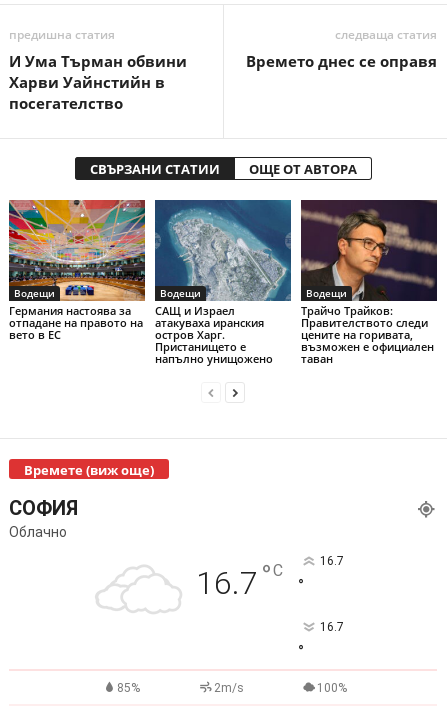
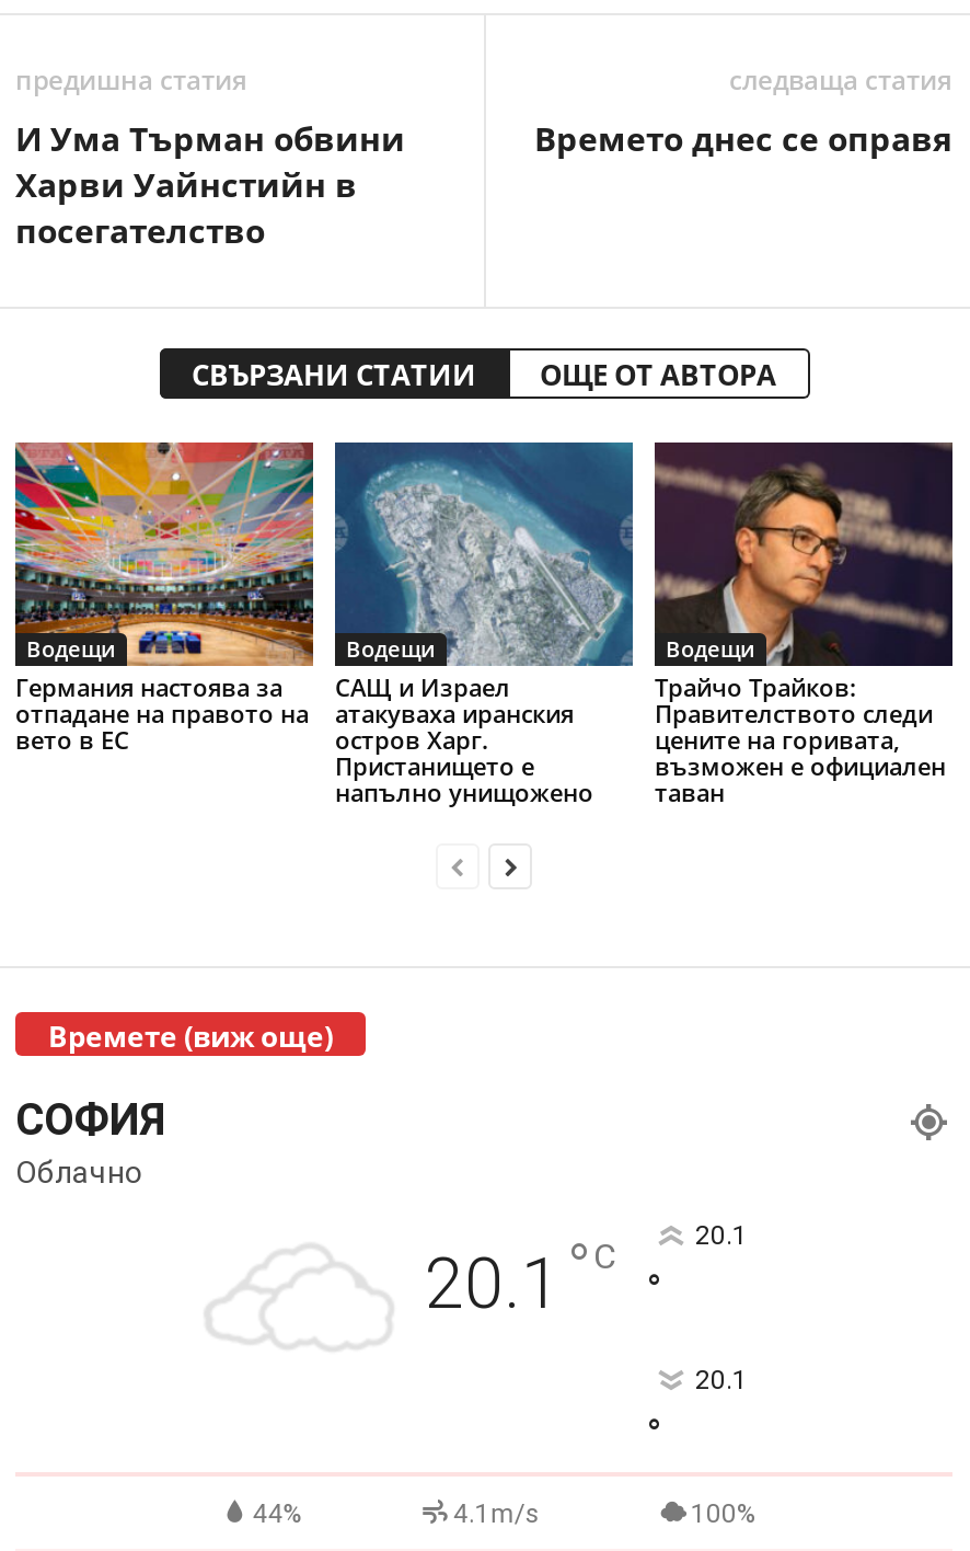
- 16.7 ° C
+ 20.1 ° C

- 16.7
+ 20.1

- 16.7
+ 20.1

- 85%
- 2m/s
+ 44%
+ 4.1m/s
